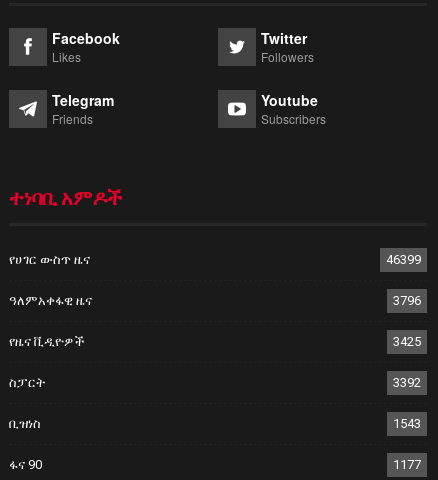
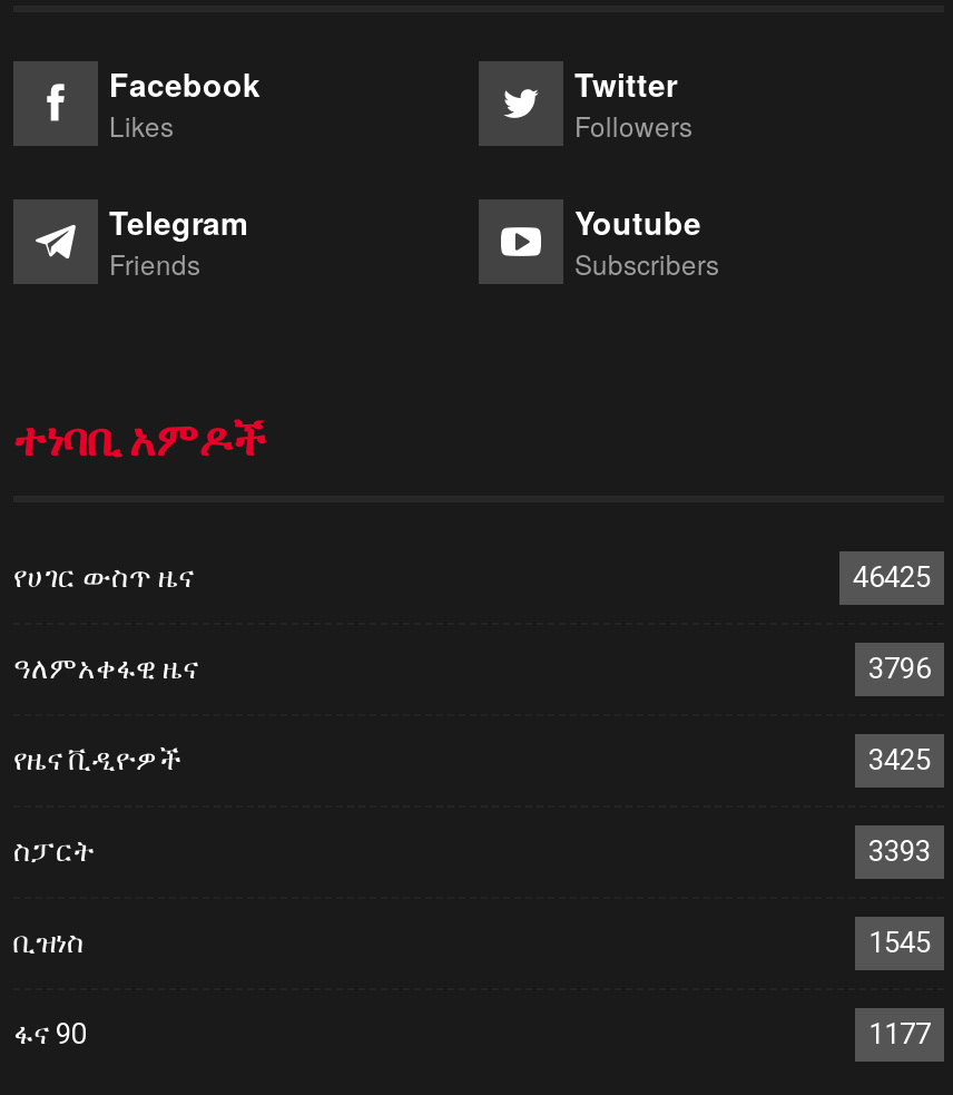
- 46399
+ 46425

- 3392
+ 3393

- 1543
+ 1545
